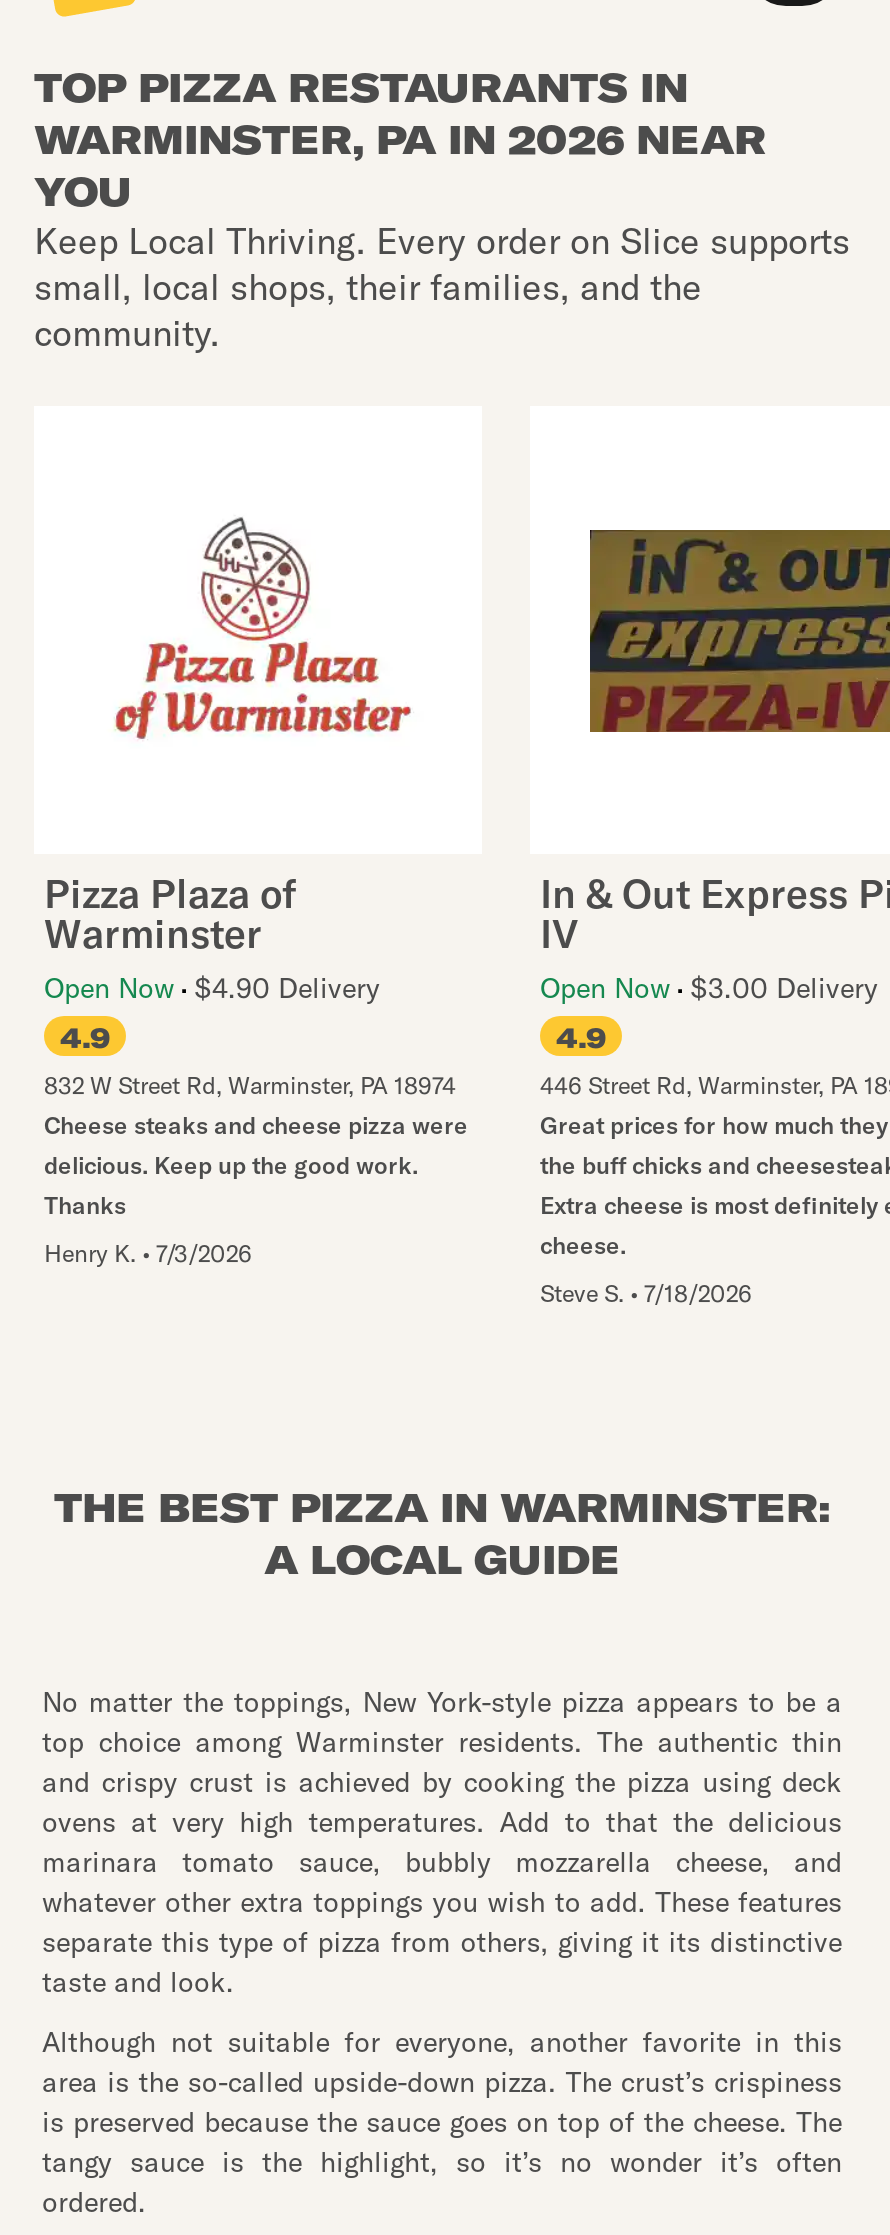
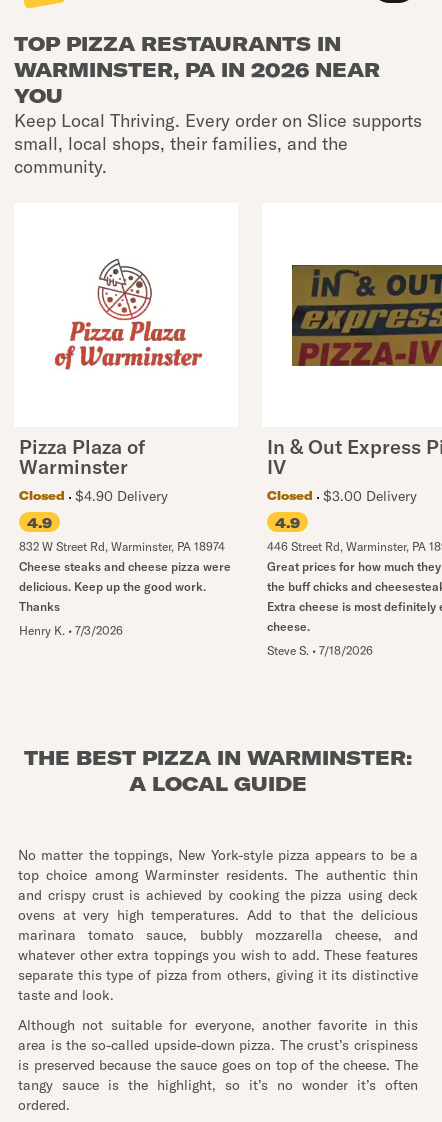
- Open Now $4.90 Delivery
+ Closed
+ $4.90 Delivery

- Open Now $3.00 Delivery
+ Closed
+ $3.00 Delivery
